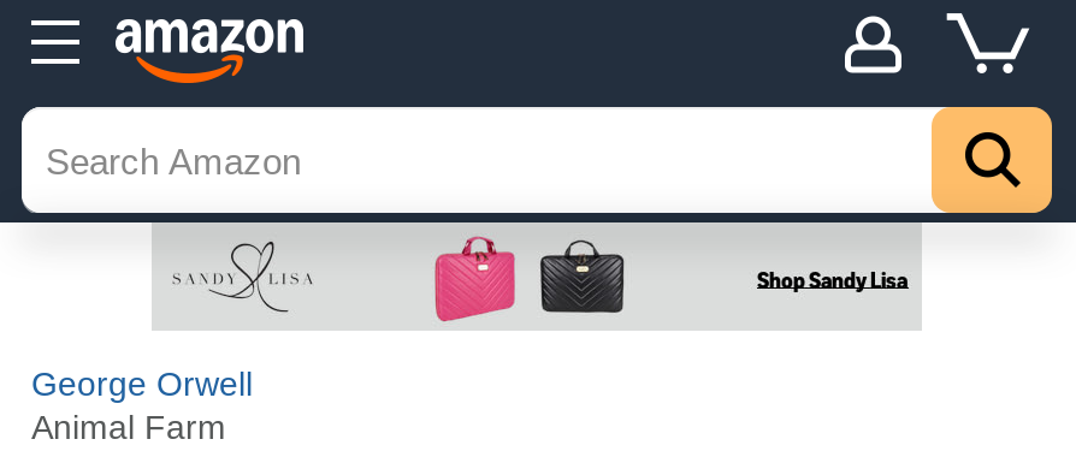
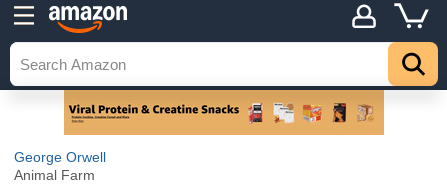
- [image]
+ [image]
